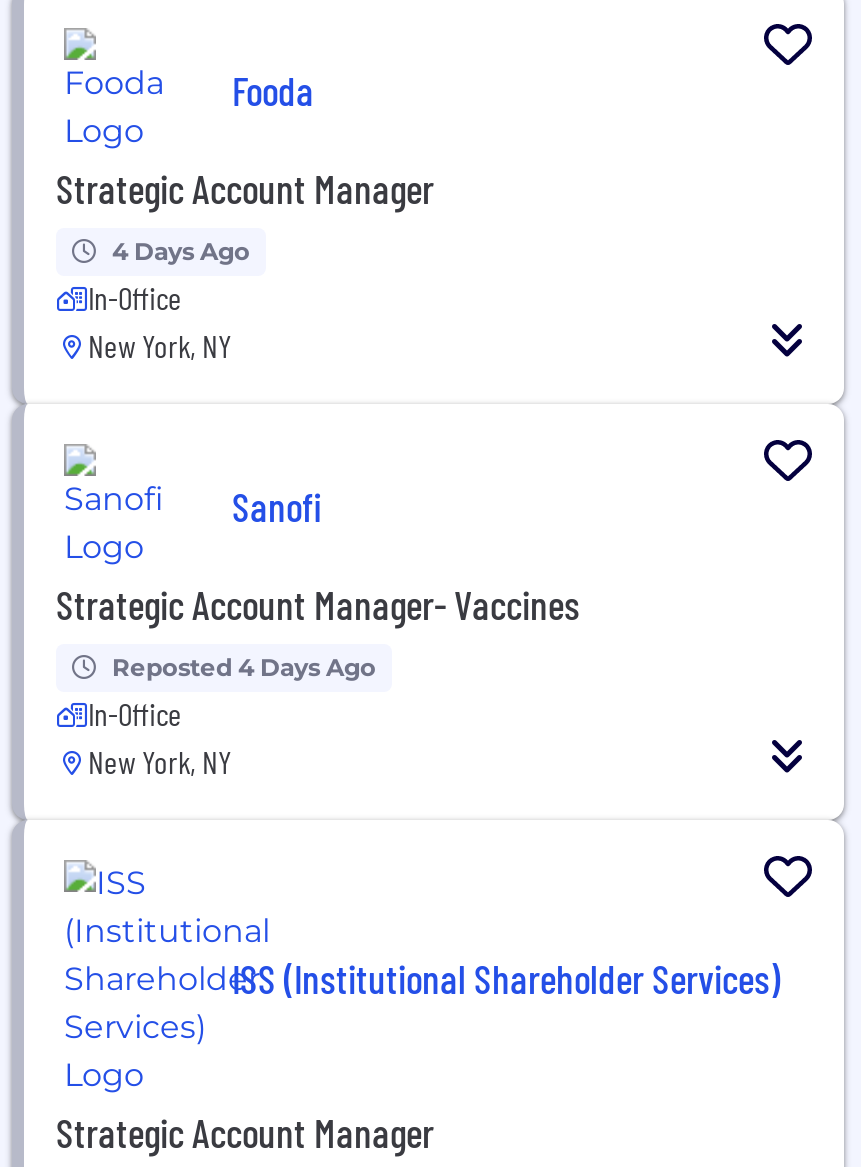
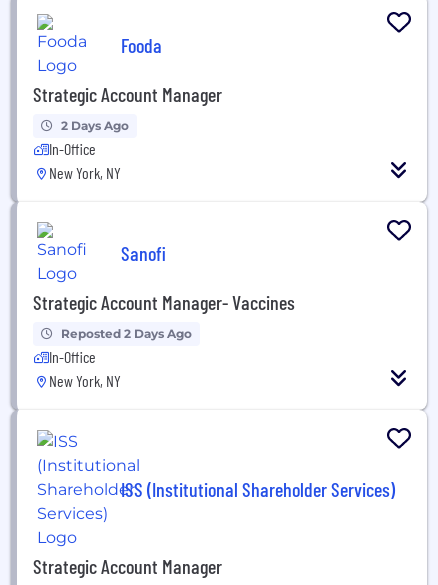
- 4 Days Ago
+ 2 Days Ago

- Reposted 4 Days Ago
+ Reposted 2 Days Ago
